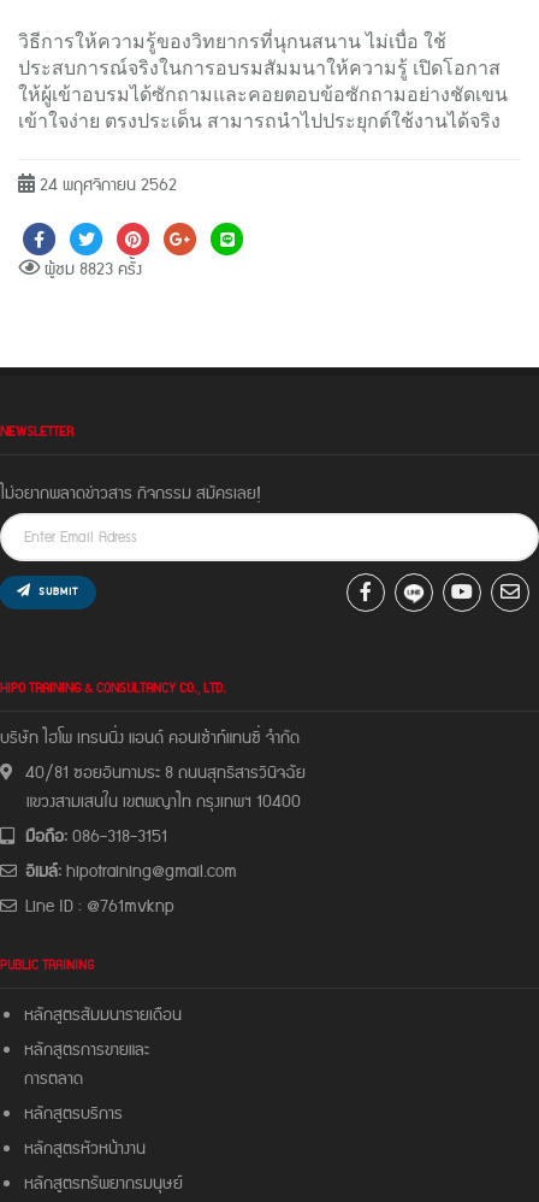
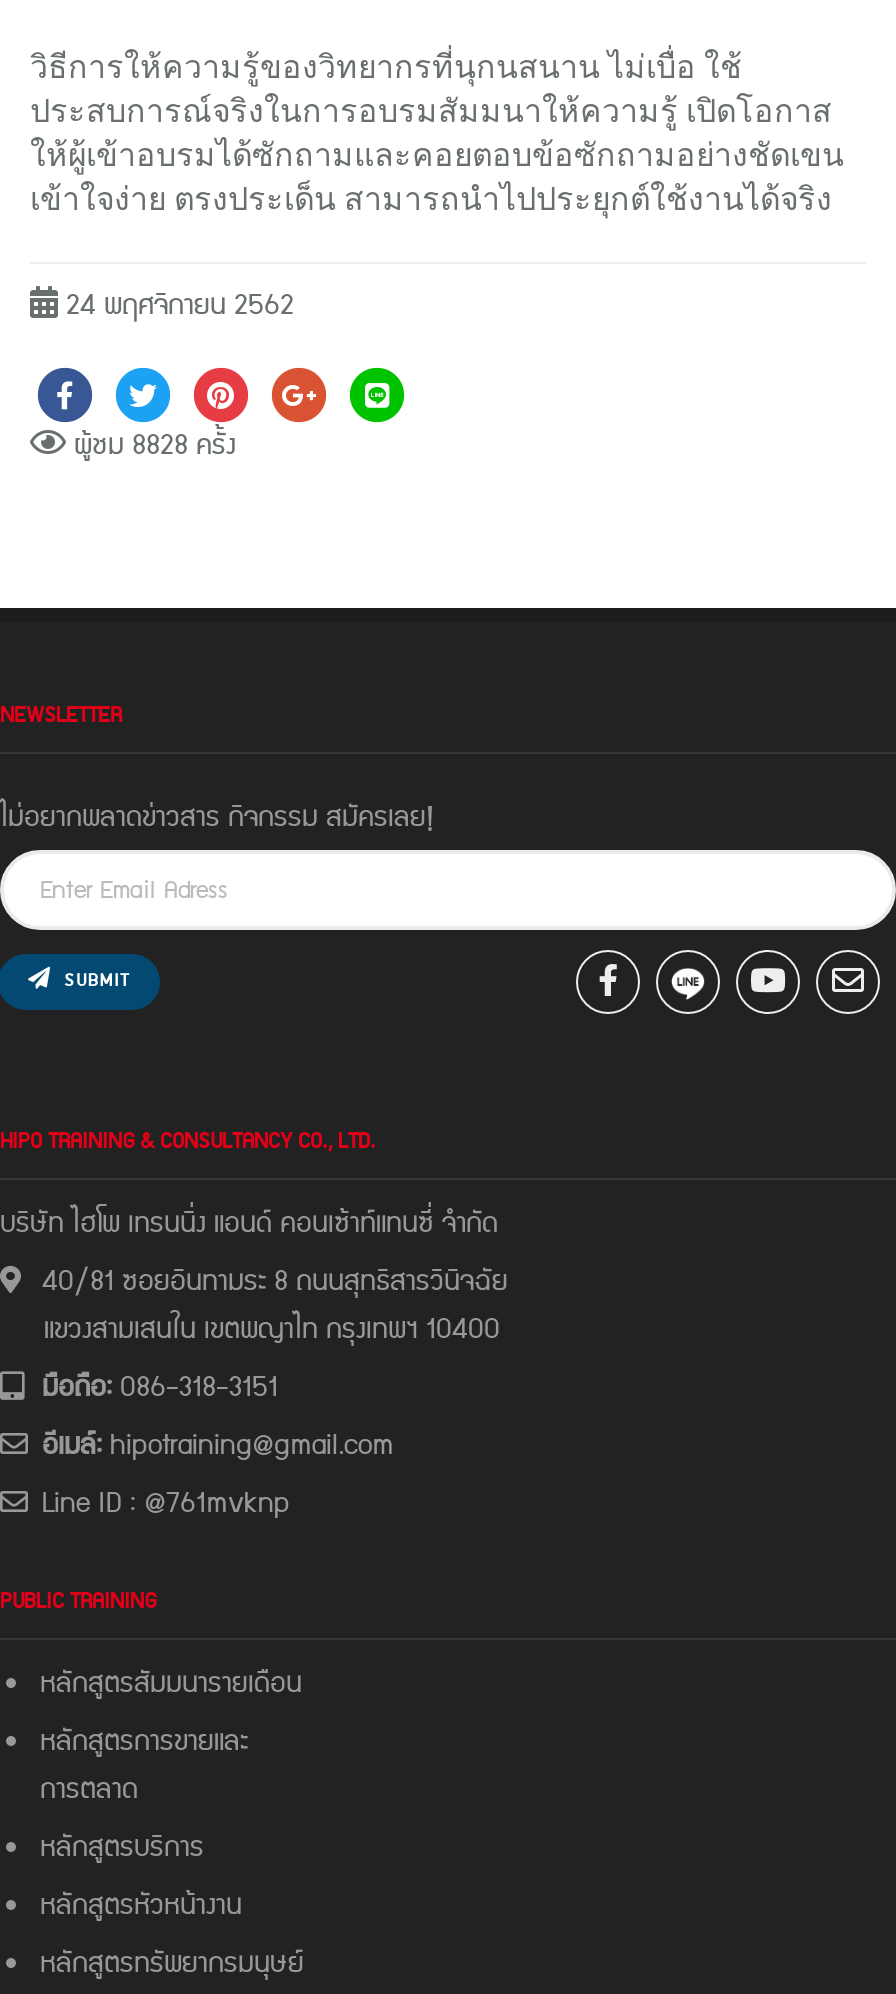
- ผู้ชม 8823 ครั้ง
+ ผู้ชม 8828 ครั้ง
